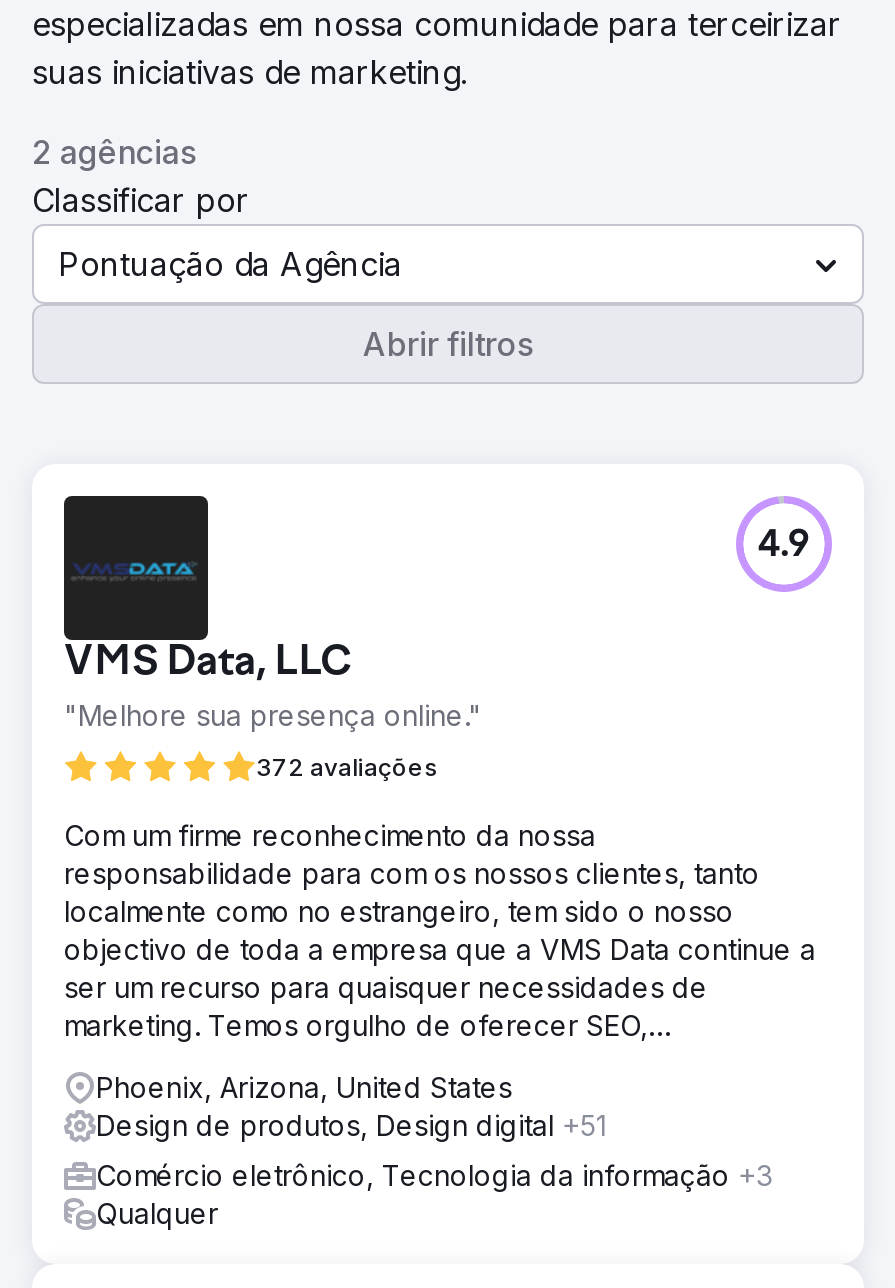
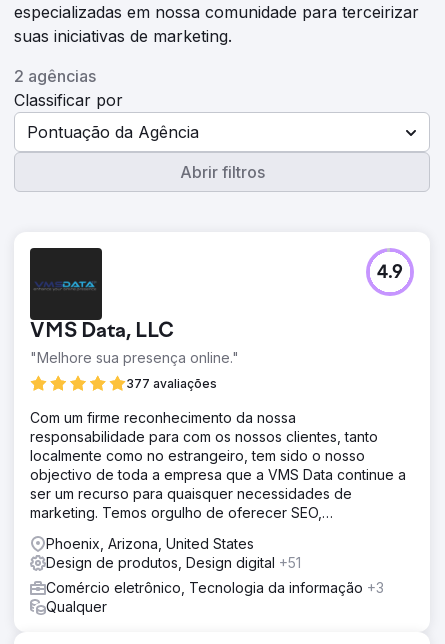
- 372 avaliações
+ 377 avaliações
